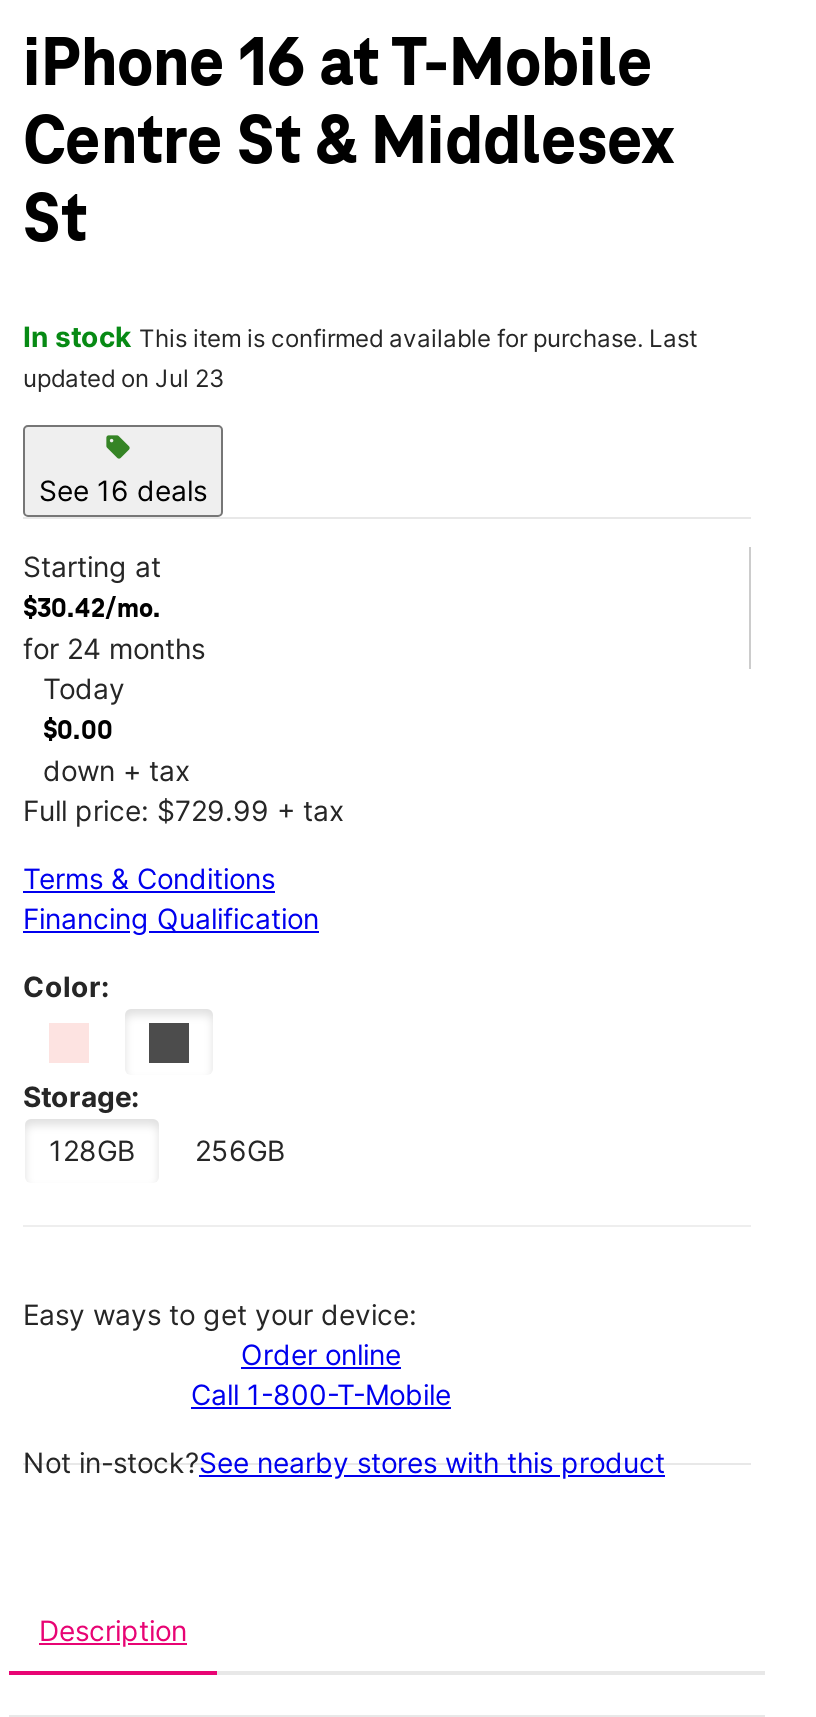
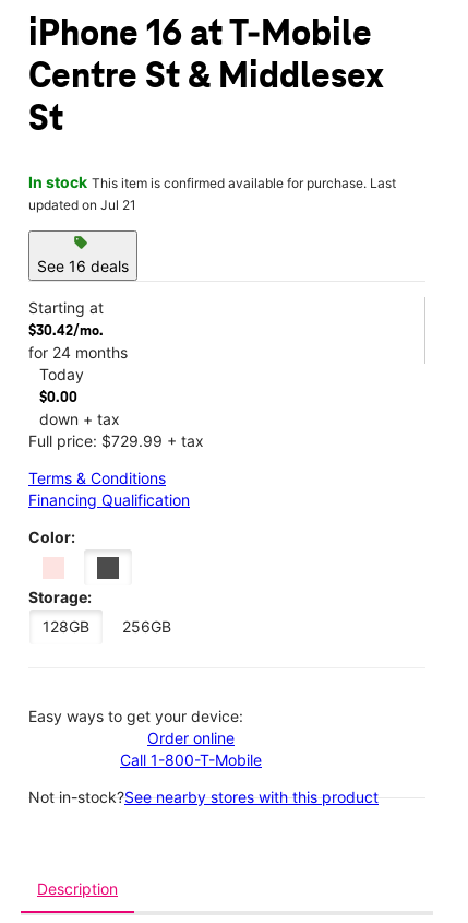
- updated on Jul 23
+ updated on Jul 21
